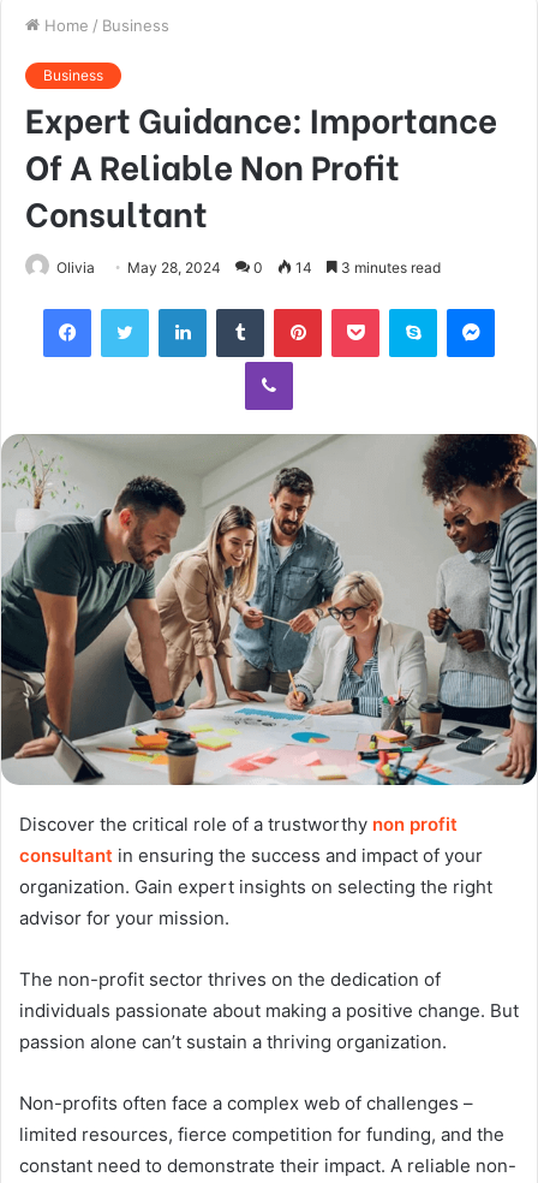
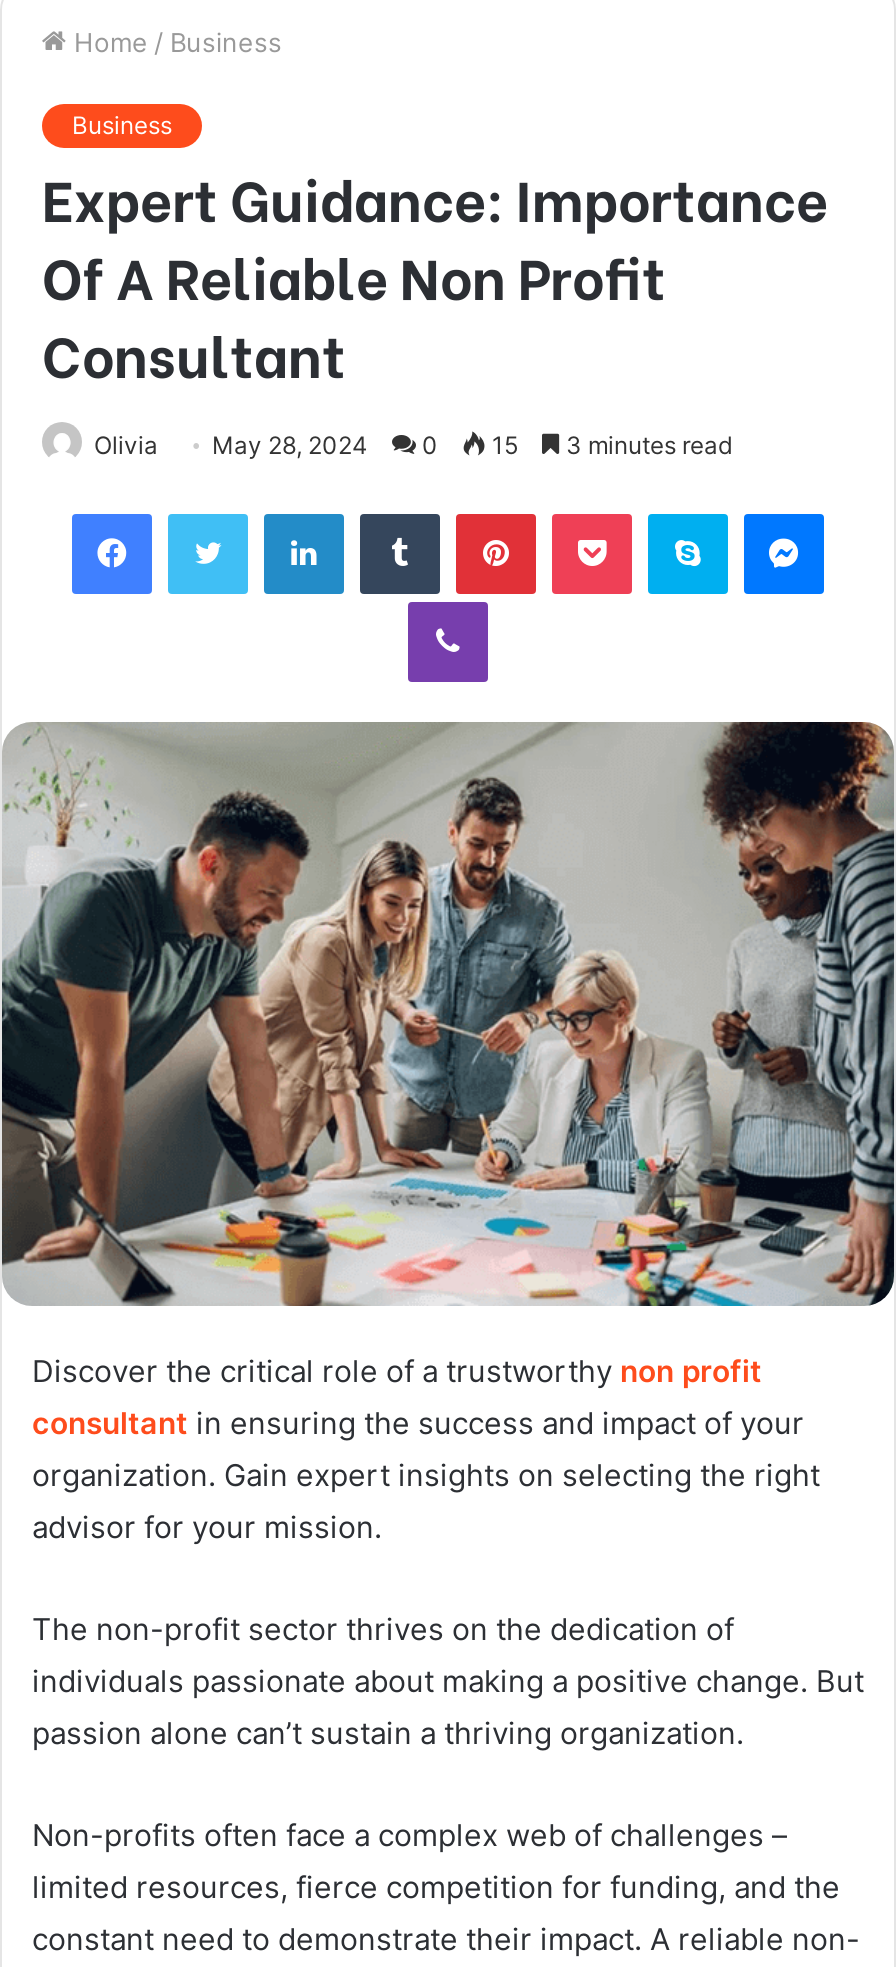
- Olivia May 28, 2024 0 14 3 minutes read
+ Olivia May 28, 2024 0 15 3 minutes read
